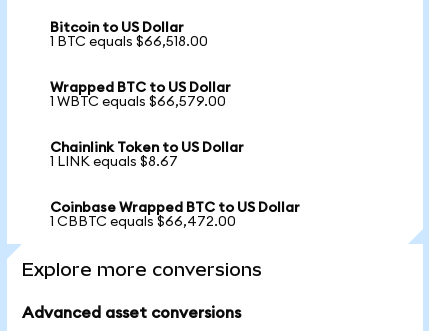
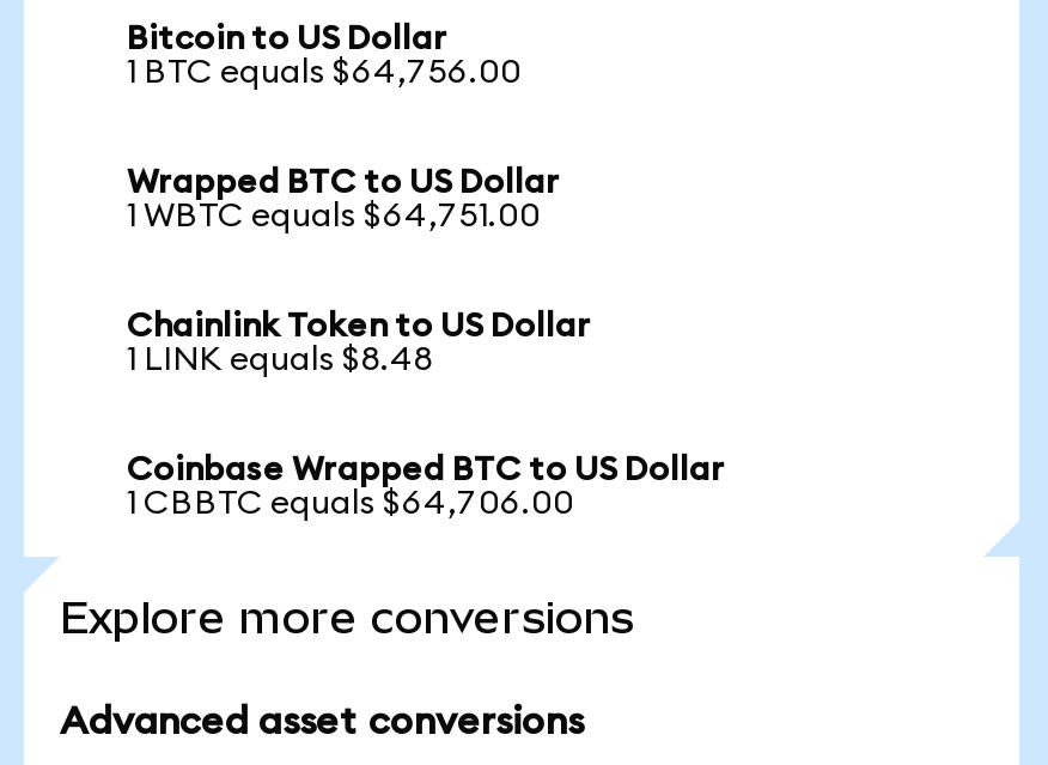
- 1 BTC equals $66,518.00
+ 1 BTC equals $64,756.00

- 1 WBTC equals $66,579.00
+ 1 WBTC equals $64,751.00

- 1 LINK equals $8.67
+ 1 LINK equals $8.48

- 1 CBBTC equals $66,472.00
+ 1 CBBTC equals $64,706.00
